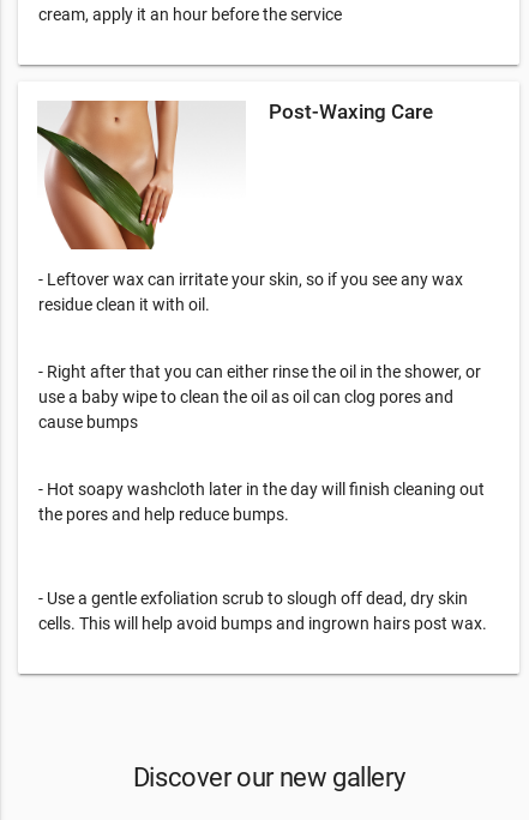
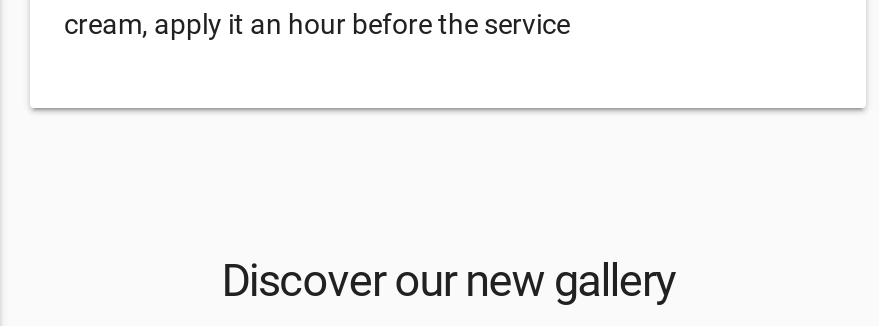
- [image]
- - Leftover wax can irritate your skin, so if you see any wax
- residue clean it with oil.
- - Right after that you can either rinse the oil in the shower, or
- use a baby wipe to clean the oil as oil can clog pores and
- cause bumps
- - Hot soapy washcloth later in the day will finish cleaning out
- the pores and help reduce bumps.

- Post-Waxing Care

- - Use a gentle exfoliation scrub to slough off dead, dry skin
- cells. This will help avoid bumps and ingrown hairs post wax.
